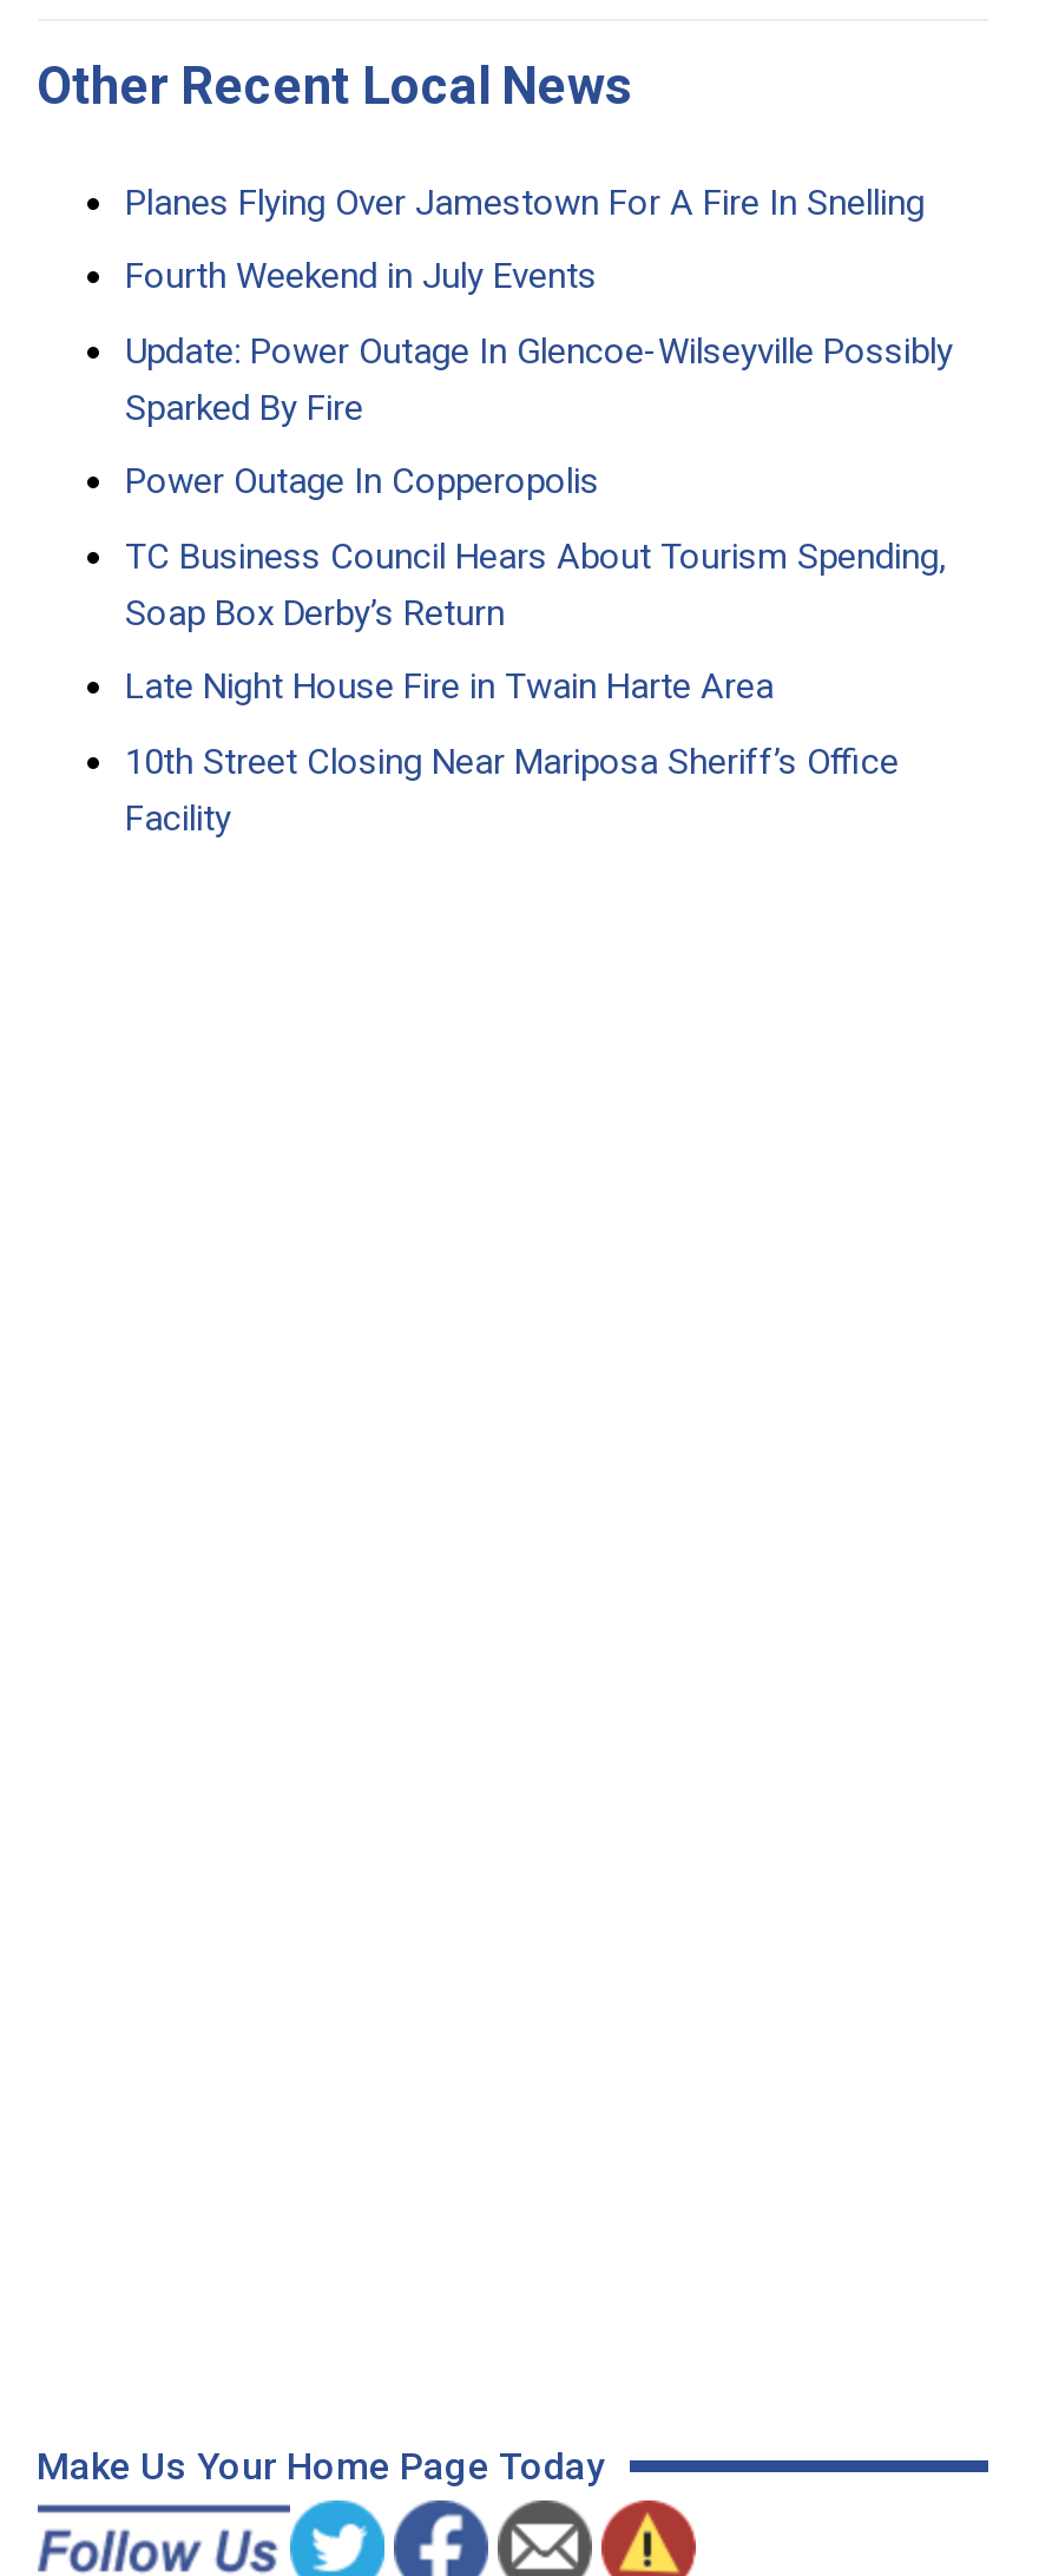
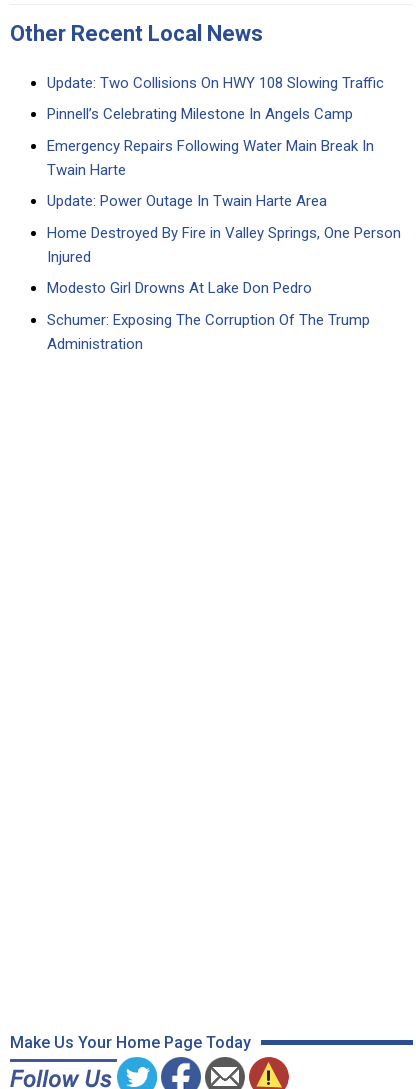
- Planes Flying Over Jamestown For A Fire In Snelling
+ Update: Two Collisions On HWY 108 Slowing Traffic

- Fourth Weekend in July Events
+ Pinnell’s Celebrating Milestone In Angels Camp

- Update: Power Outage In Glencoe-Wilseyville Possibly
- Sparked By Fire
+ Emergency Repairs Following Water Main Break In
+ Twain Harte

- Power Outage In Copperopolis
+ Update: Power Outage In Twain Harte Area

- TC Business Council Hears About Tourism Spending,
- Soap Box Derby’s Return
+ Home Destroyed By Fire in Valley Springs, One Person
+ Injured

- Late Night House Fire in Twain Harte Area
+ Modesto Girl Drowns At Lake Don Pedro

- 10th Street Closing Near Mariposa Sheriff’s Office
- Facility
+ Schumer: Exposing The Corruption Of The Trump
+ Administration
